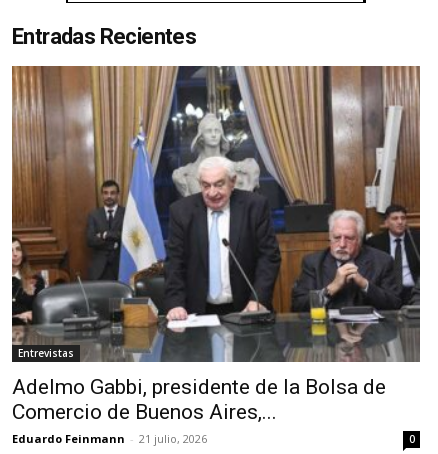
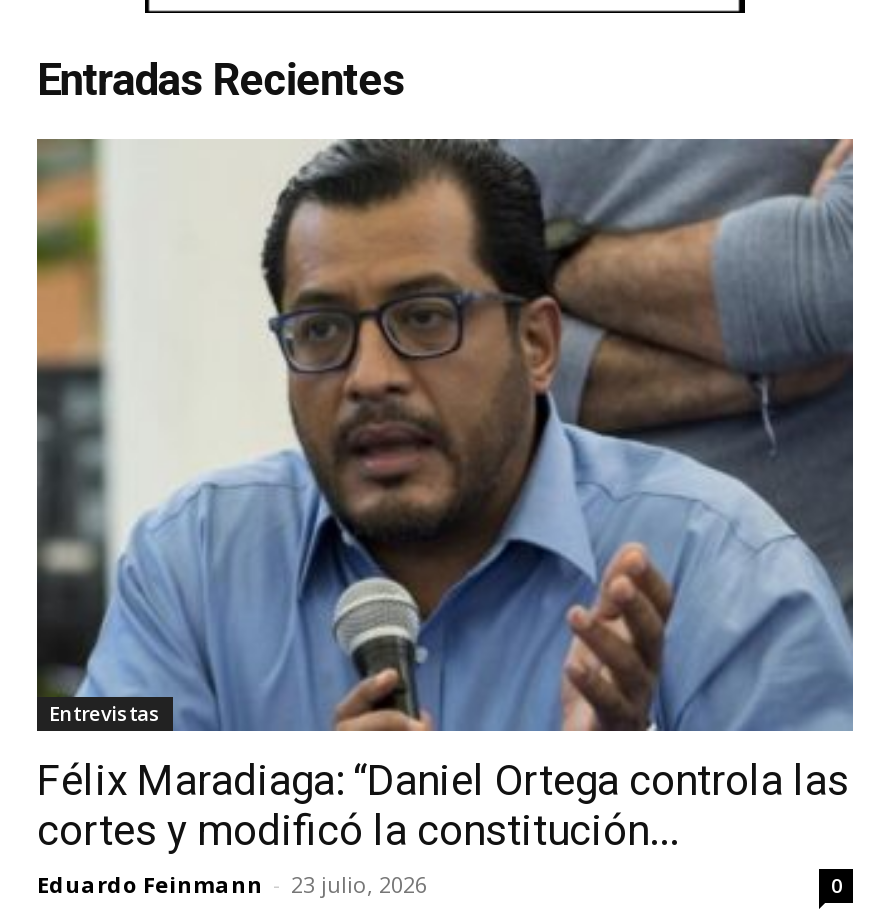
- [image]
- Adelmo Gabbi, presidente de la Bolsa de
- Comercio de Buenos Aires,...
- Eduardo Feinmann - 21 julio, 2026
+ [image]
+ Félix Maradiaga: “Daniel Ortega controla las
+ cortes y modificó la constitución...
+ Eduardo Feinmann - 23 julio, 2026
